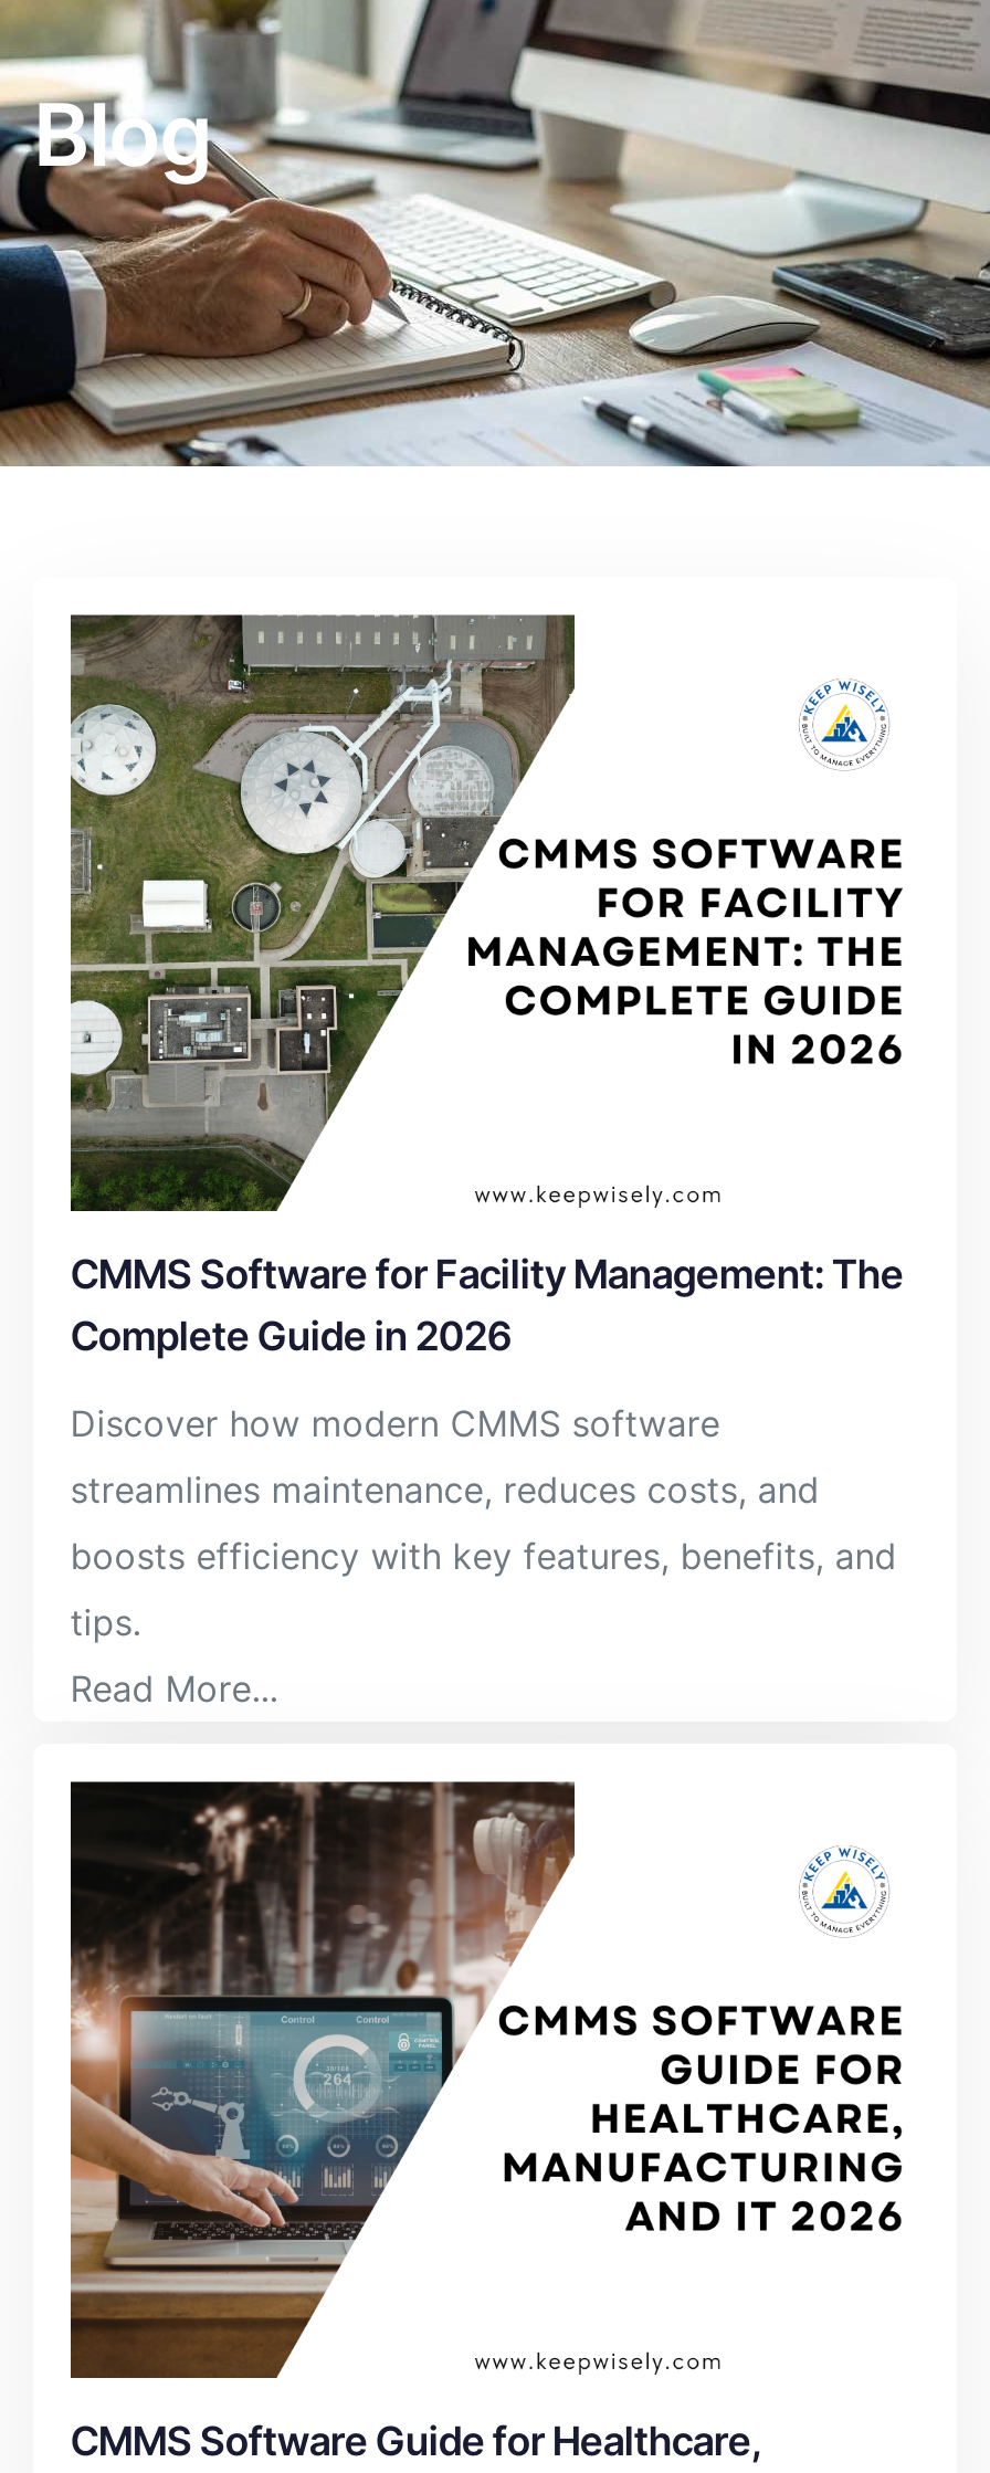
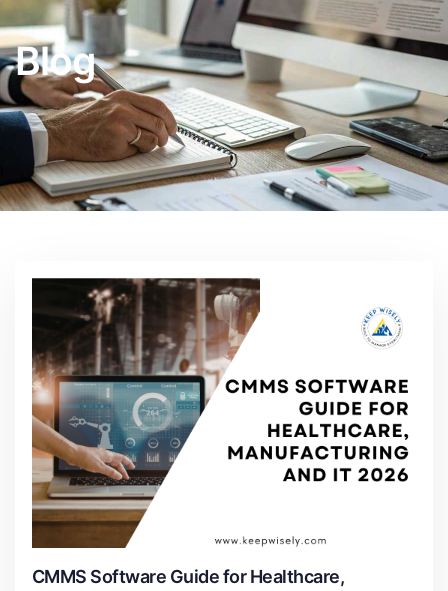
- [image]
- CMMS Software for Facility Management: The
- Complete Guide in 2026
- Discover how modern CMMS software
- streamlines maintenance, reduces costs, and
- boosts efficiency with key features, benefits, and
- tips.
- Read More...
